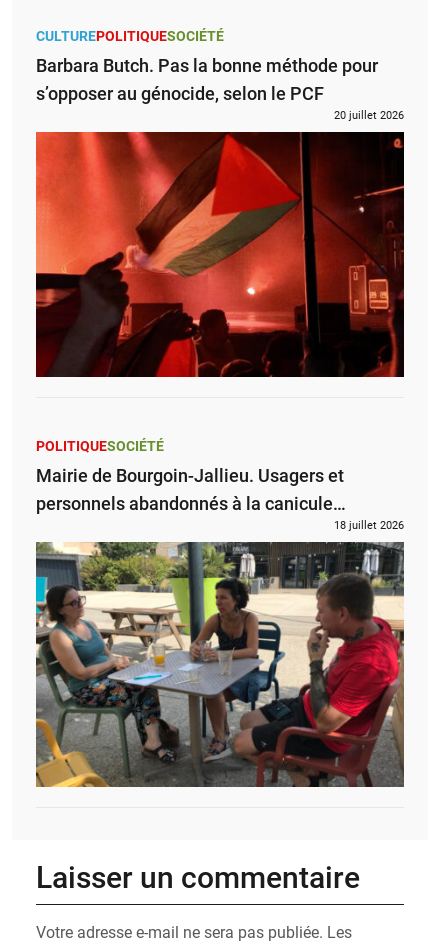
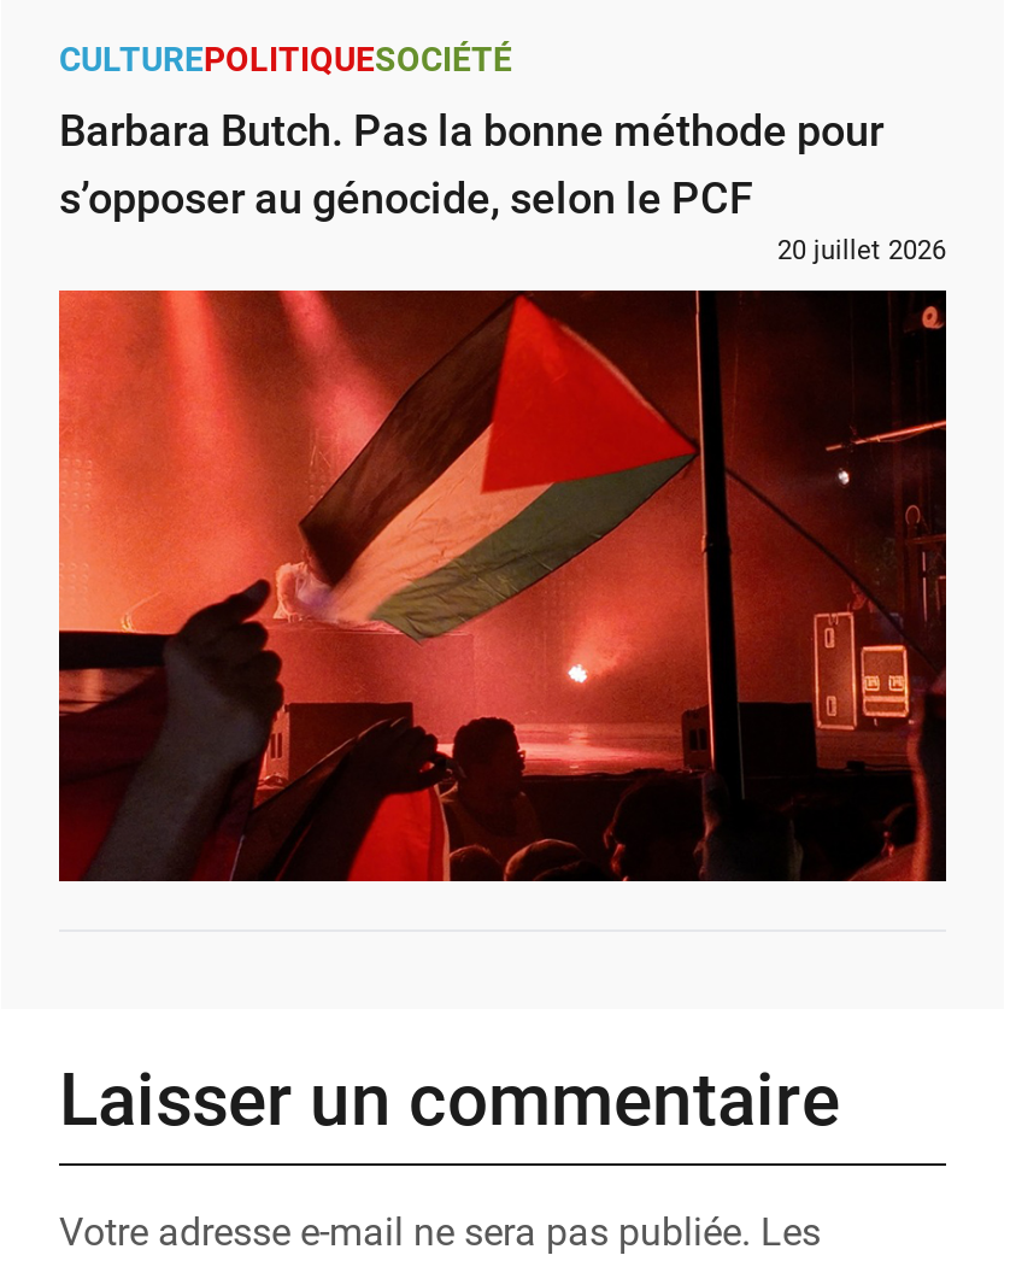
- POLITIQUESOCIÉTÉ
- Mairie de Bourgoin-Jallieu. Usagers et
- personnels abandonnés à la canicule…
- 18 juillet 2026

- [image]
